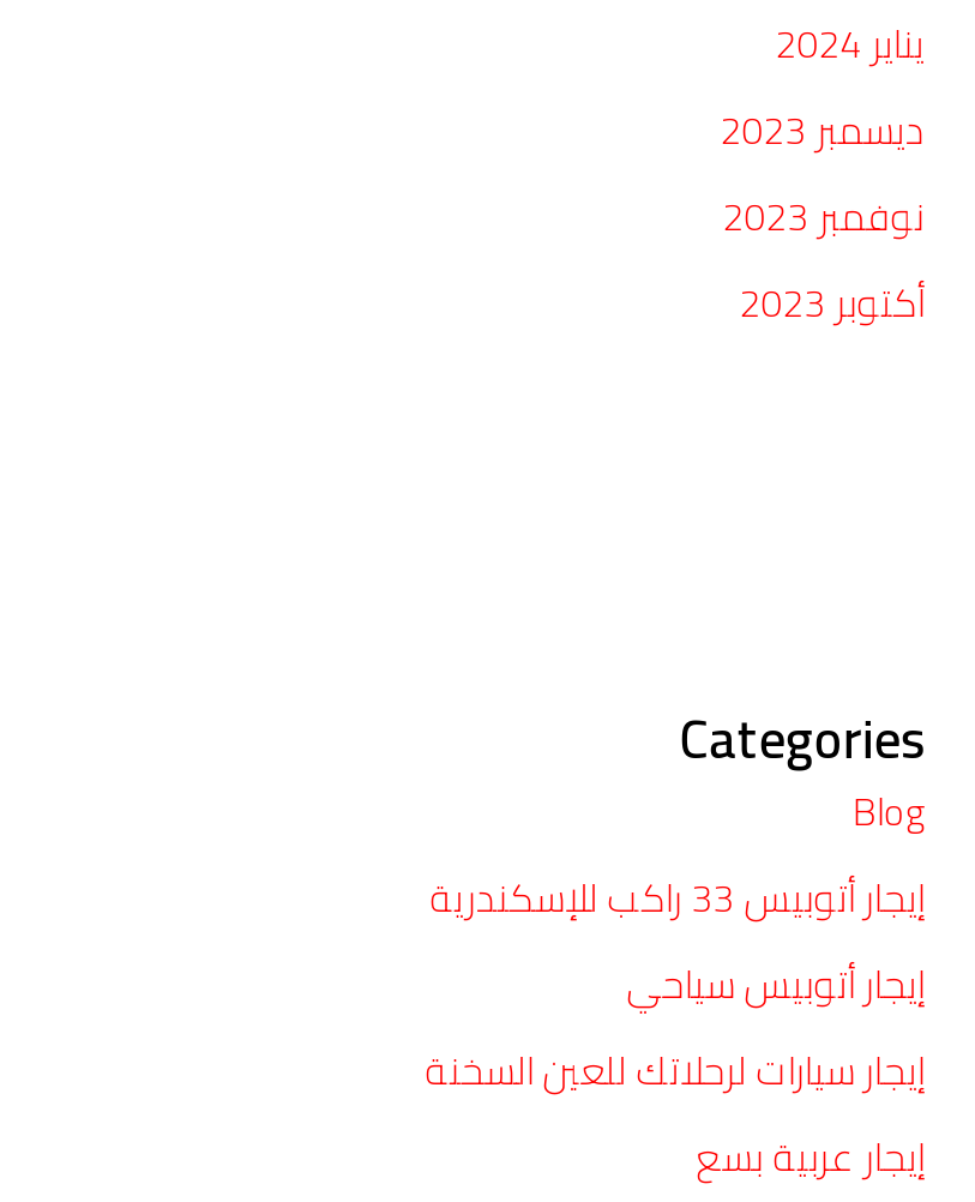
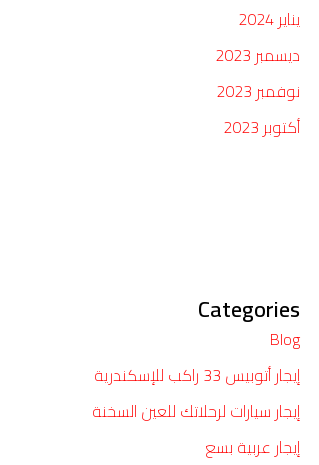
- إيجار أتوبيس سياحي
